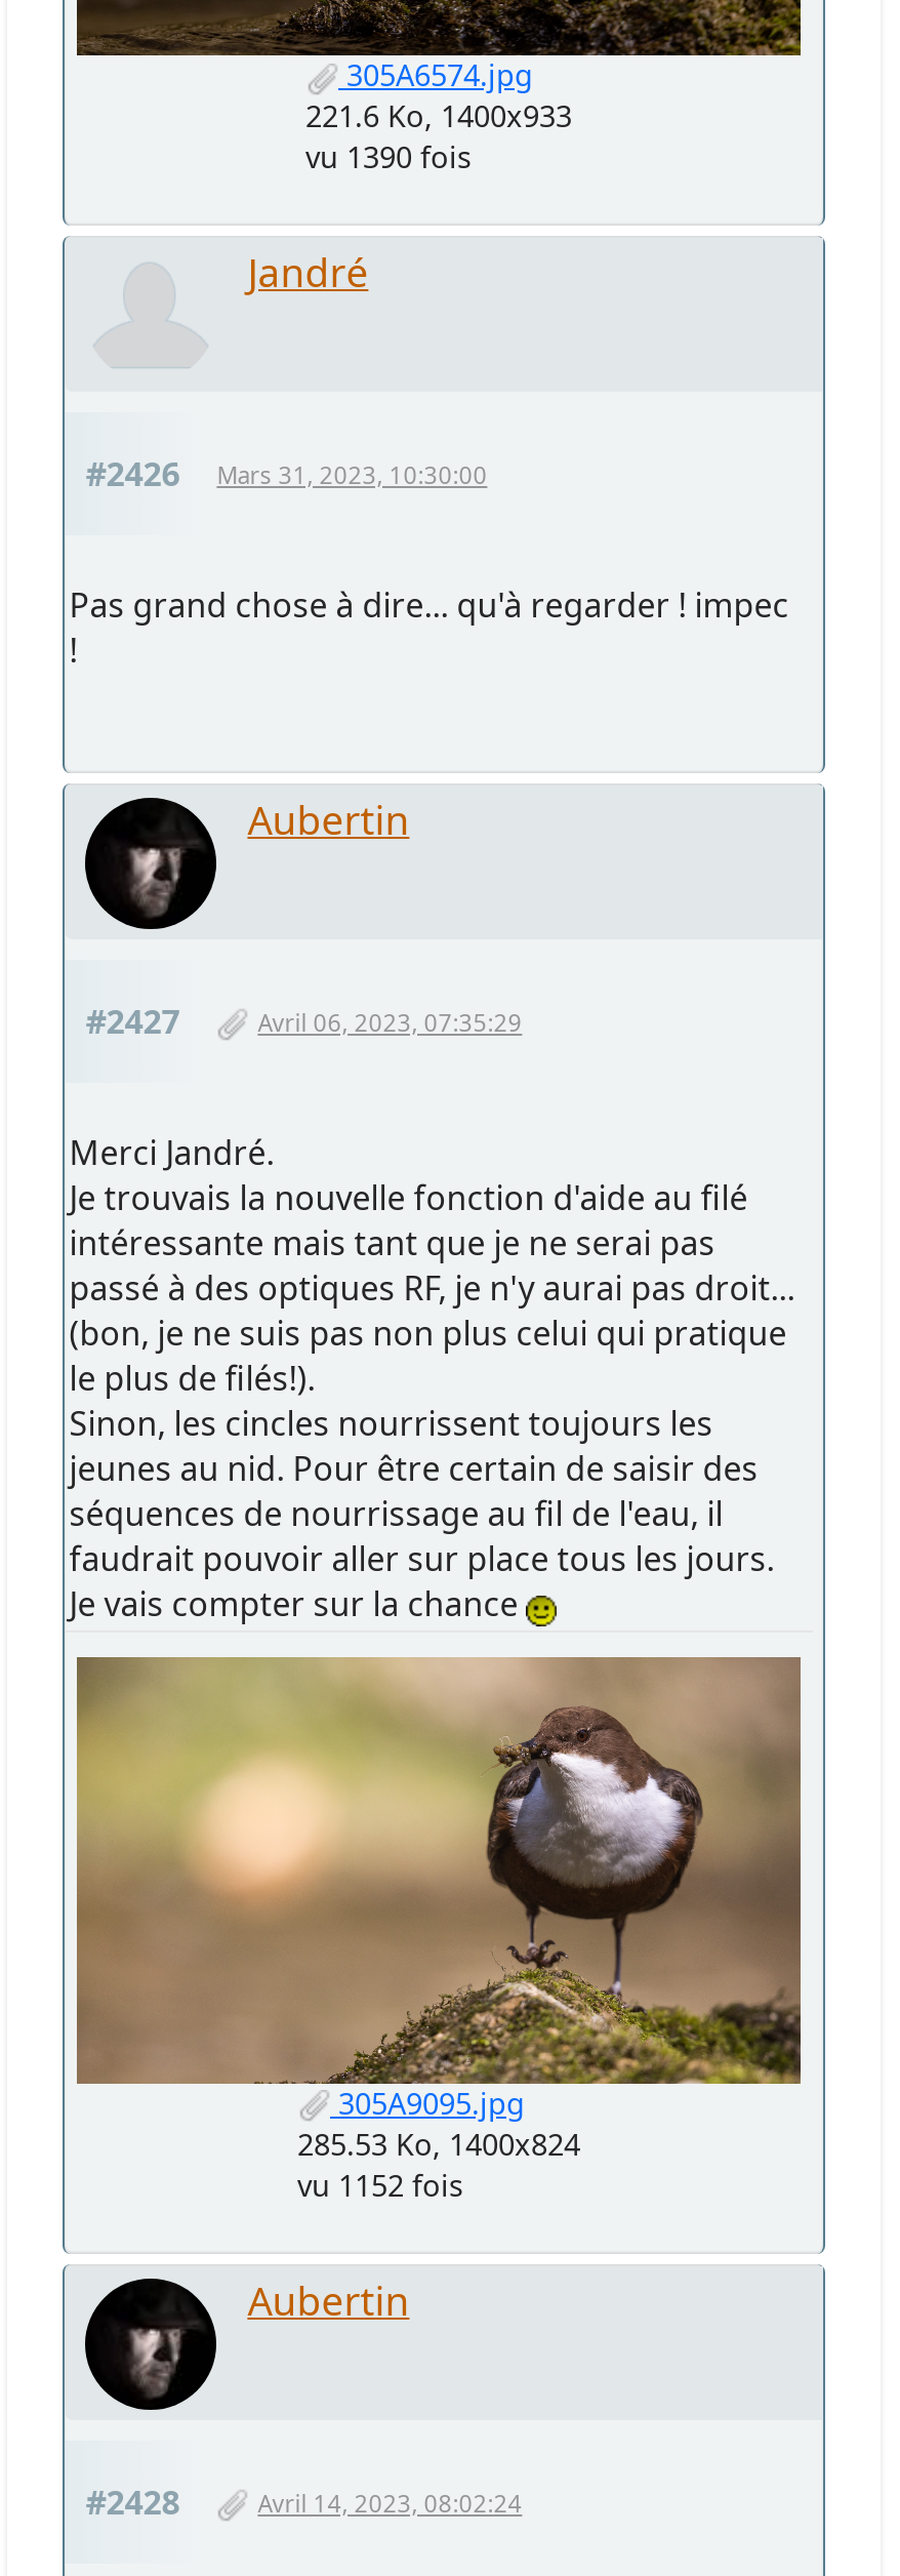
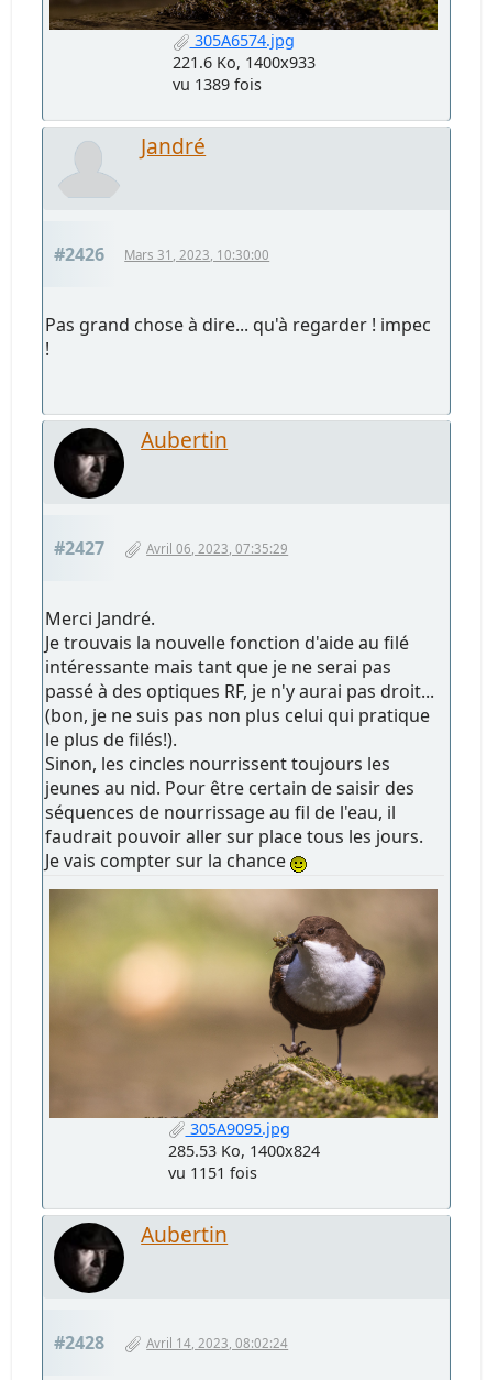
- vu 1390 fois
+ vu 1389 fois

- vu 1152 fois
+ vu 1151 fois
